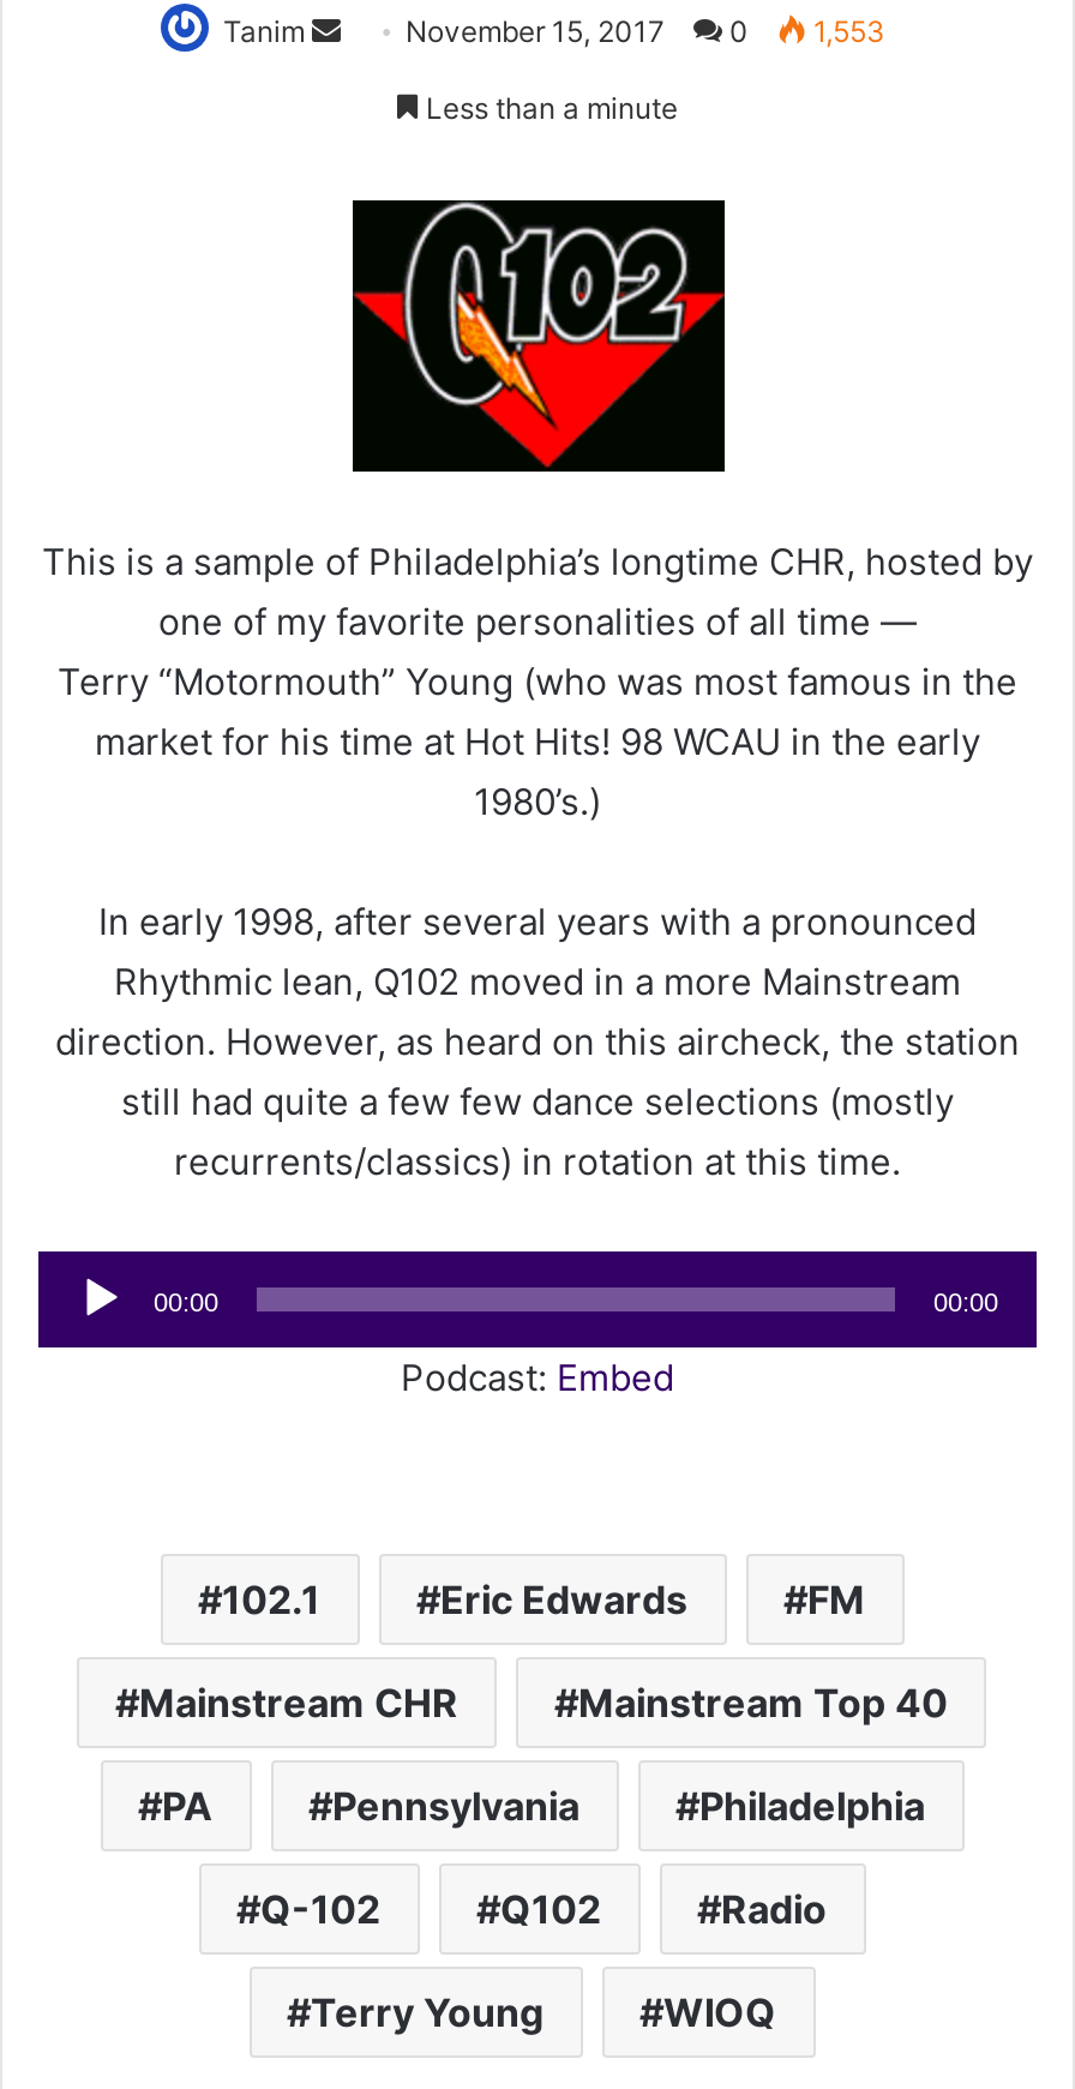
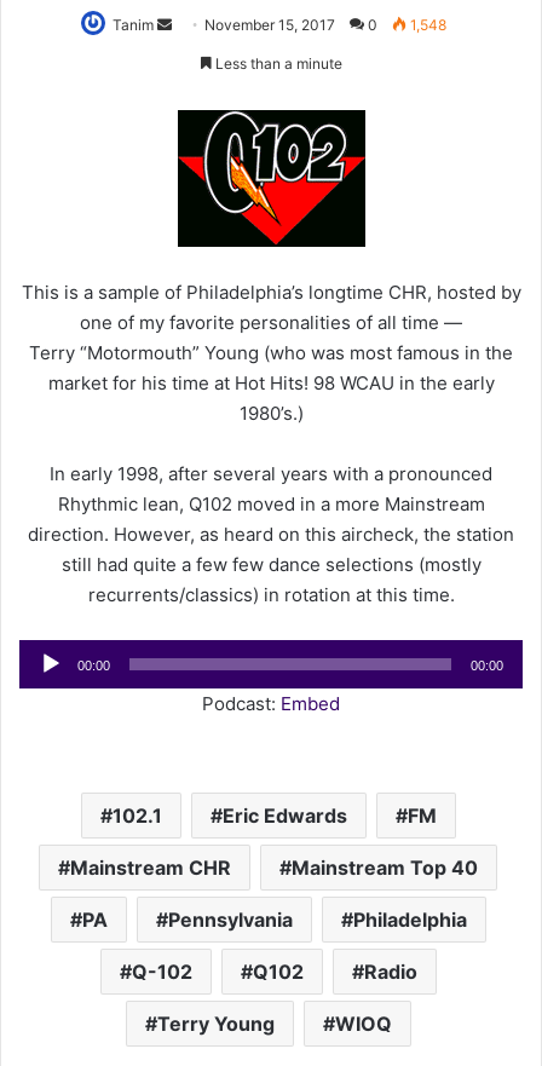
- 1,553
+ 1,548
